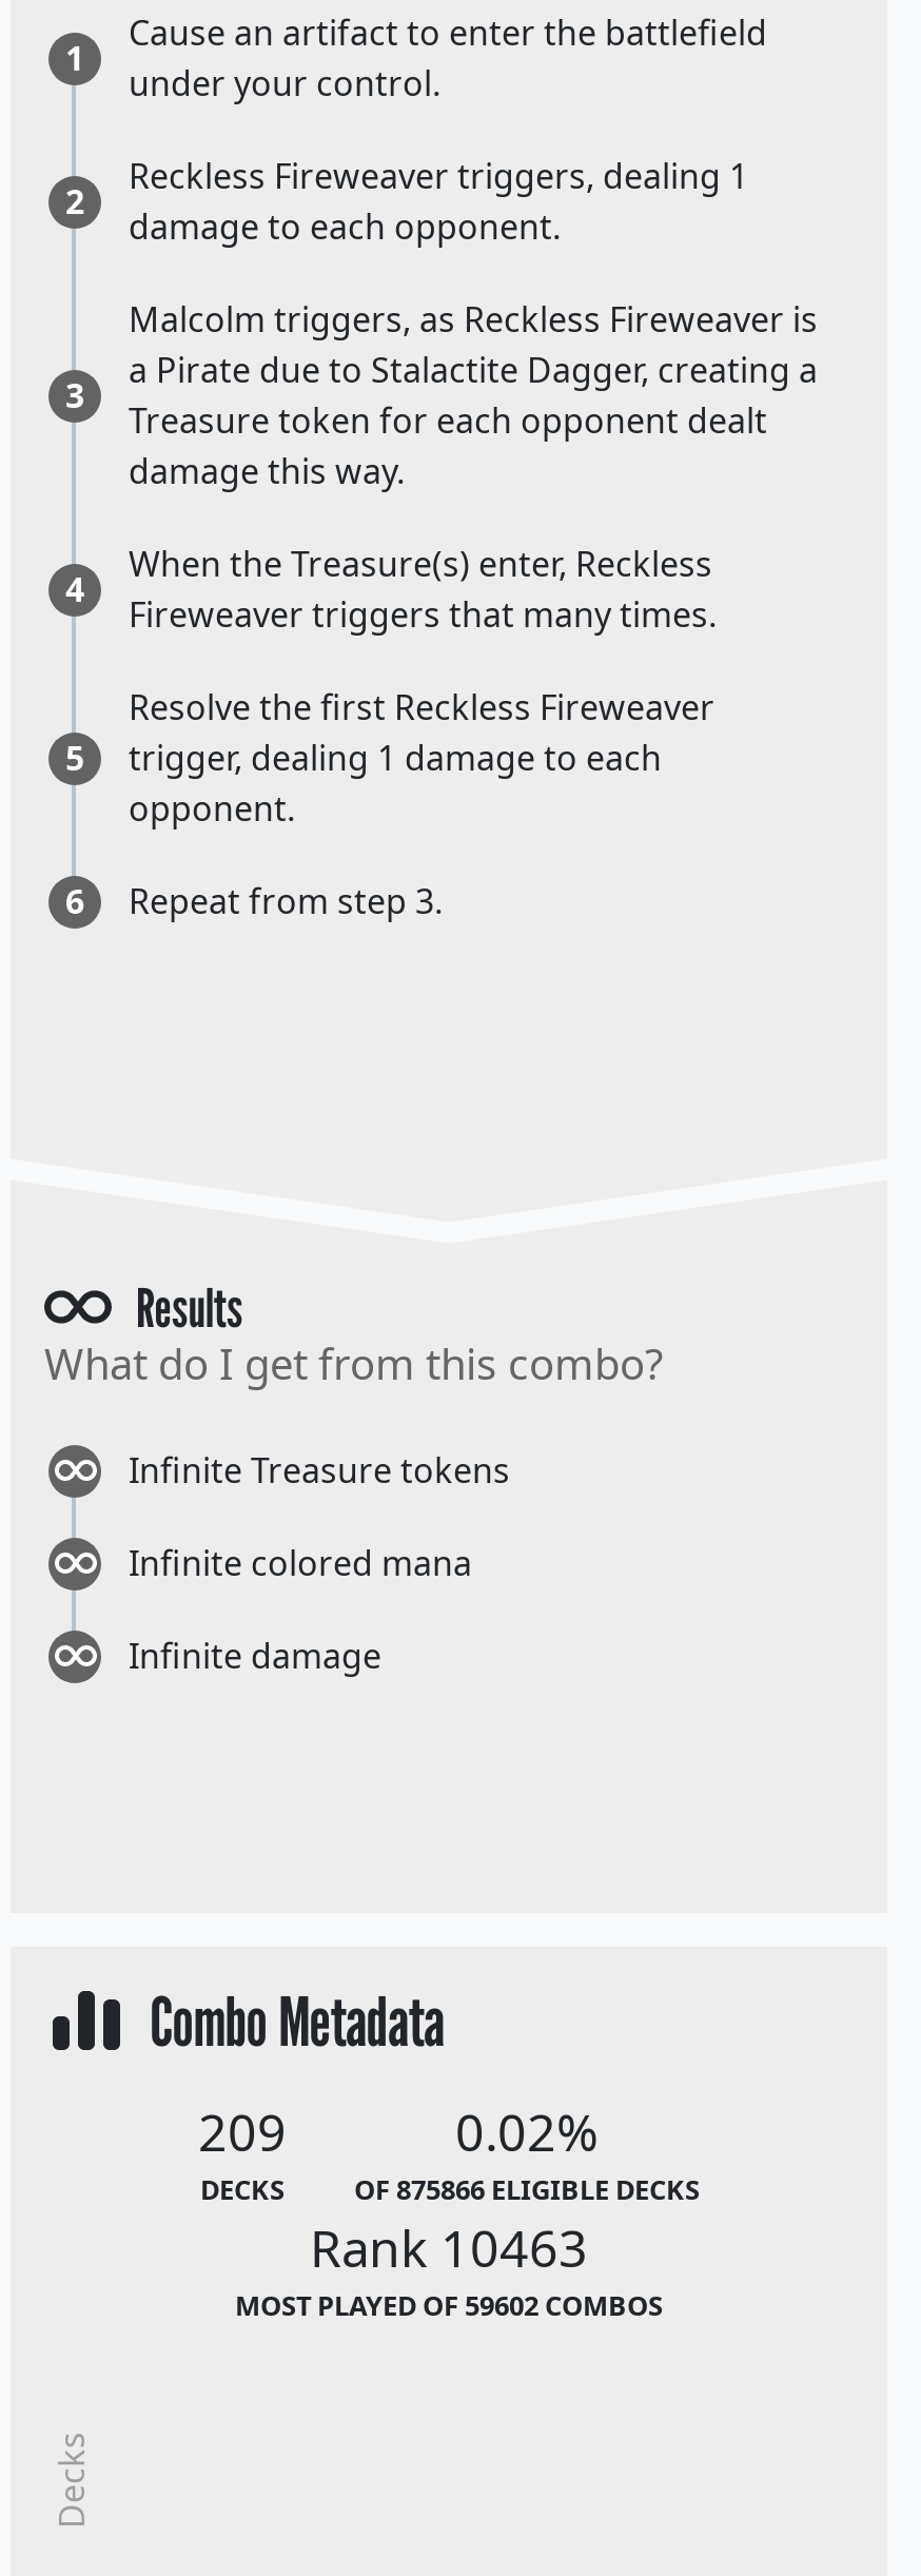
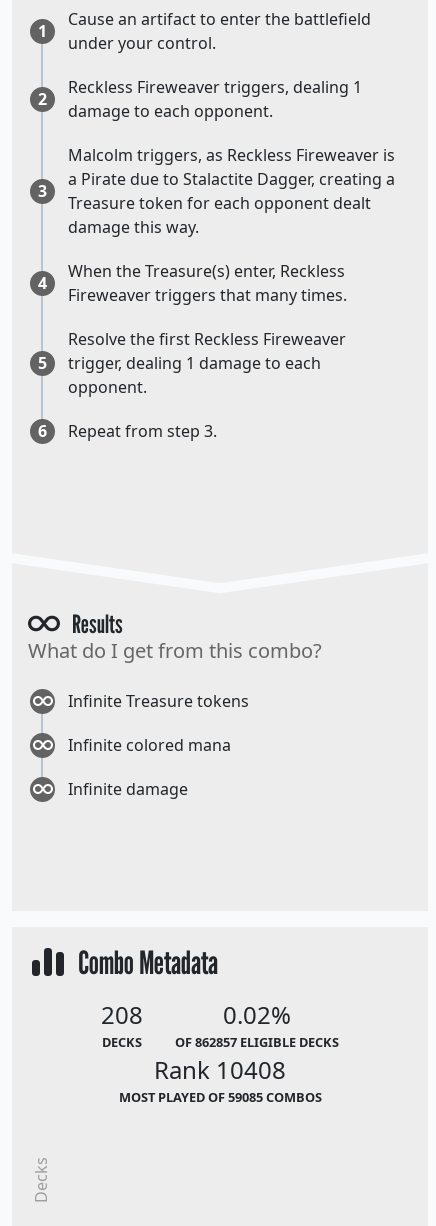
- 209
+ 208

- OF 875866 ELIGIBLE DECKS
+ OF 862857 ELIGIBLE DECKS

- Rank 10463
+ Rank 10408

- MOST PLAYED OF 59602 COMBOS
+ MOST PLAYED OF 59085 COMBOS
